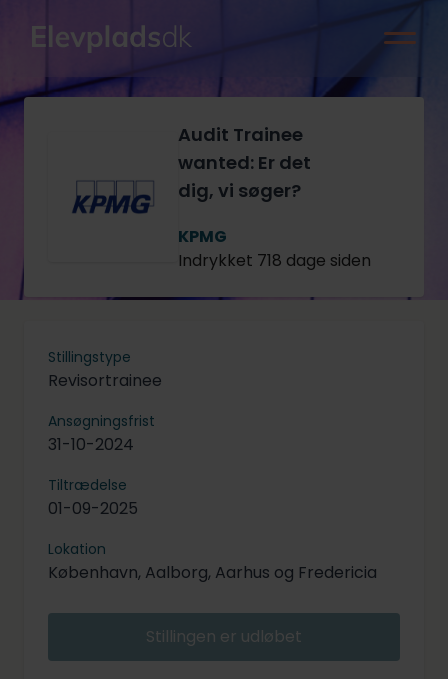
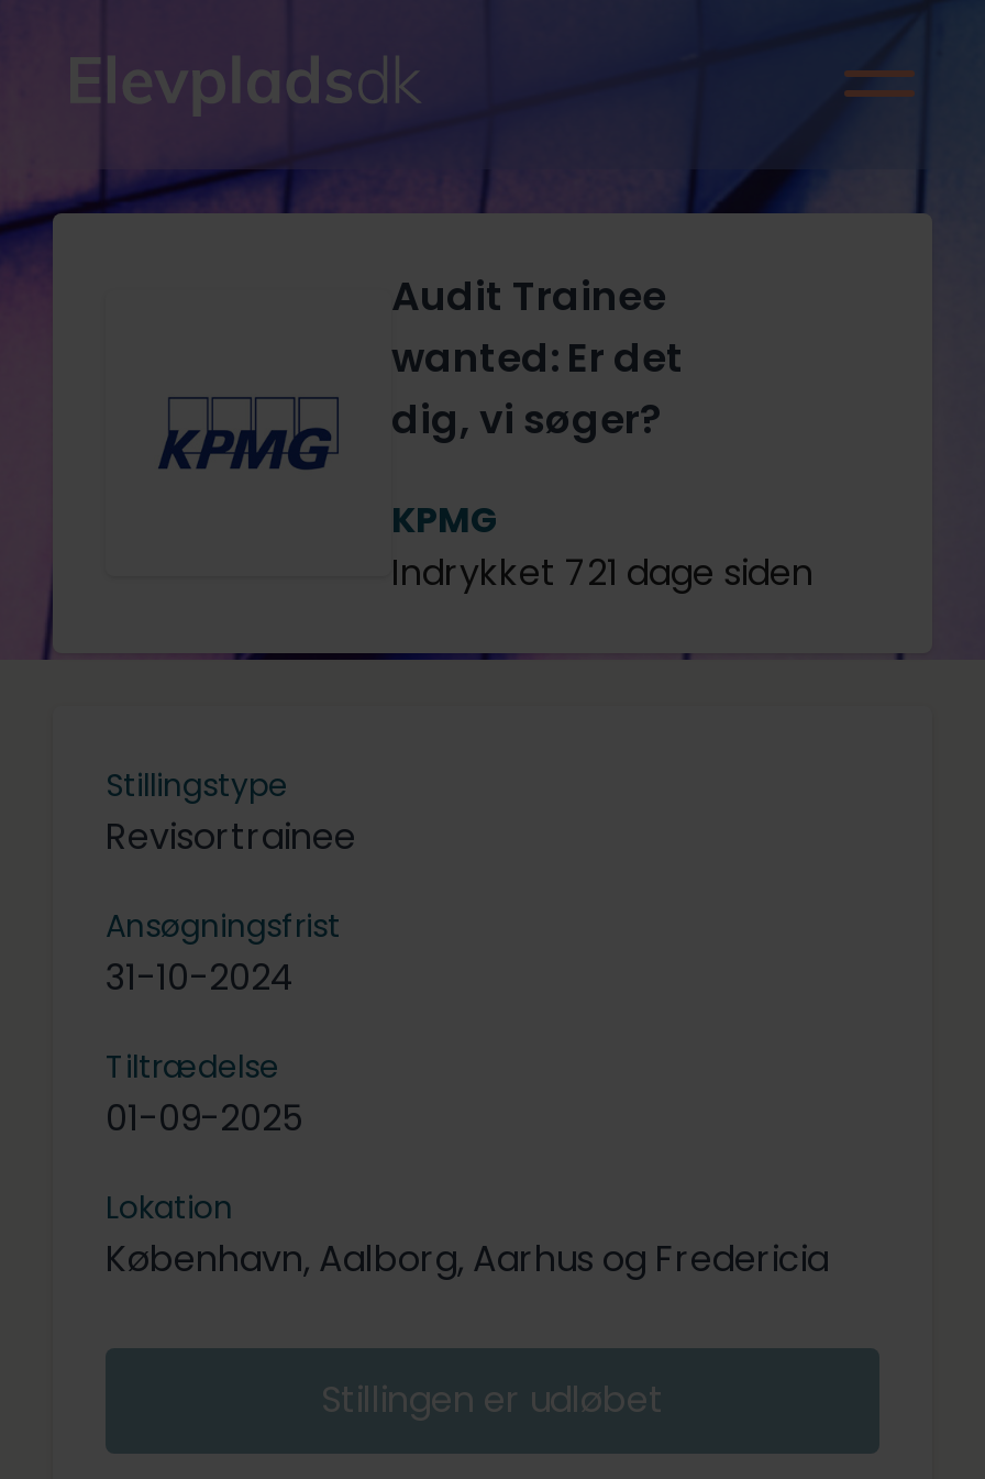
- Indrykket 718 dage siden
+ Indrykket 721 dage siden
